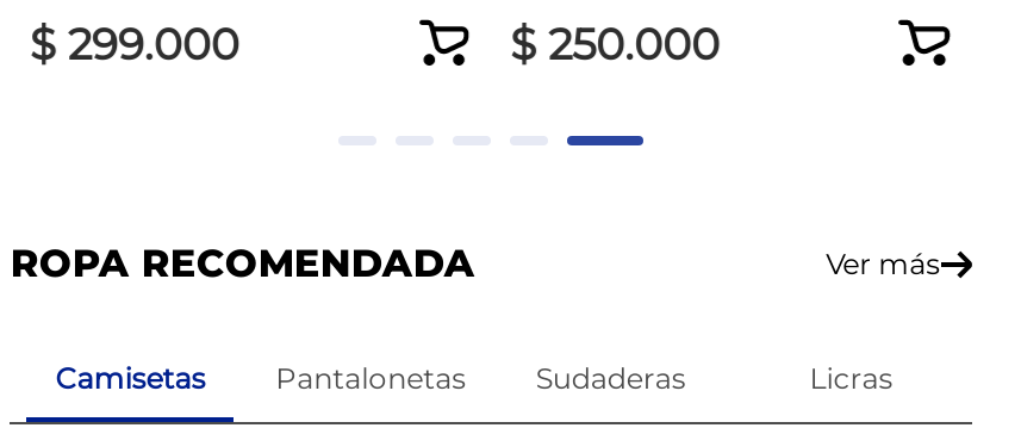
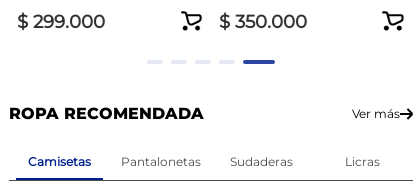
- $ 250.000
+ $ 350.000
